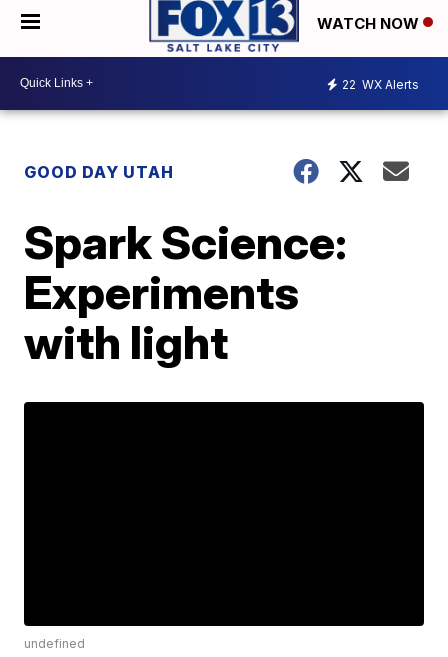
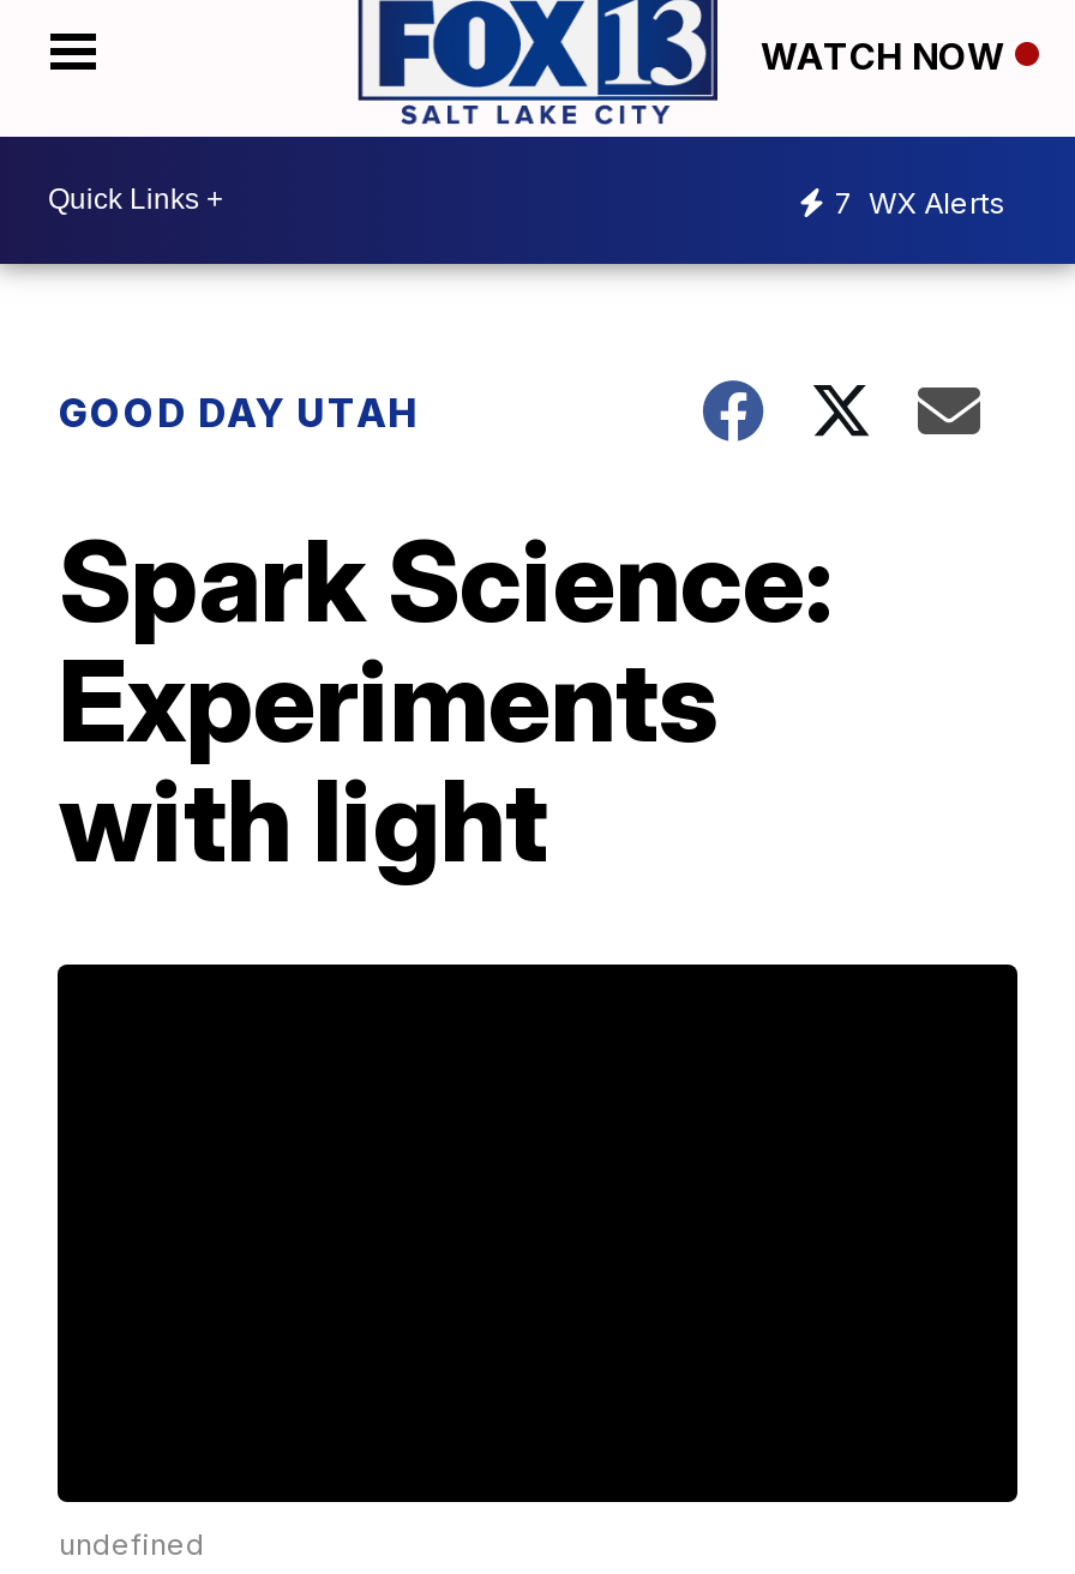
- 22 WX Alerts
+ 7 WX Alerts
